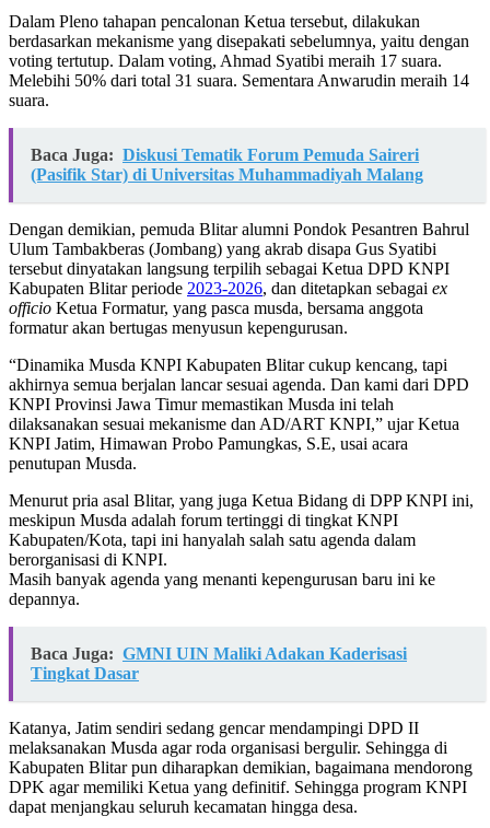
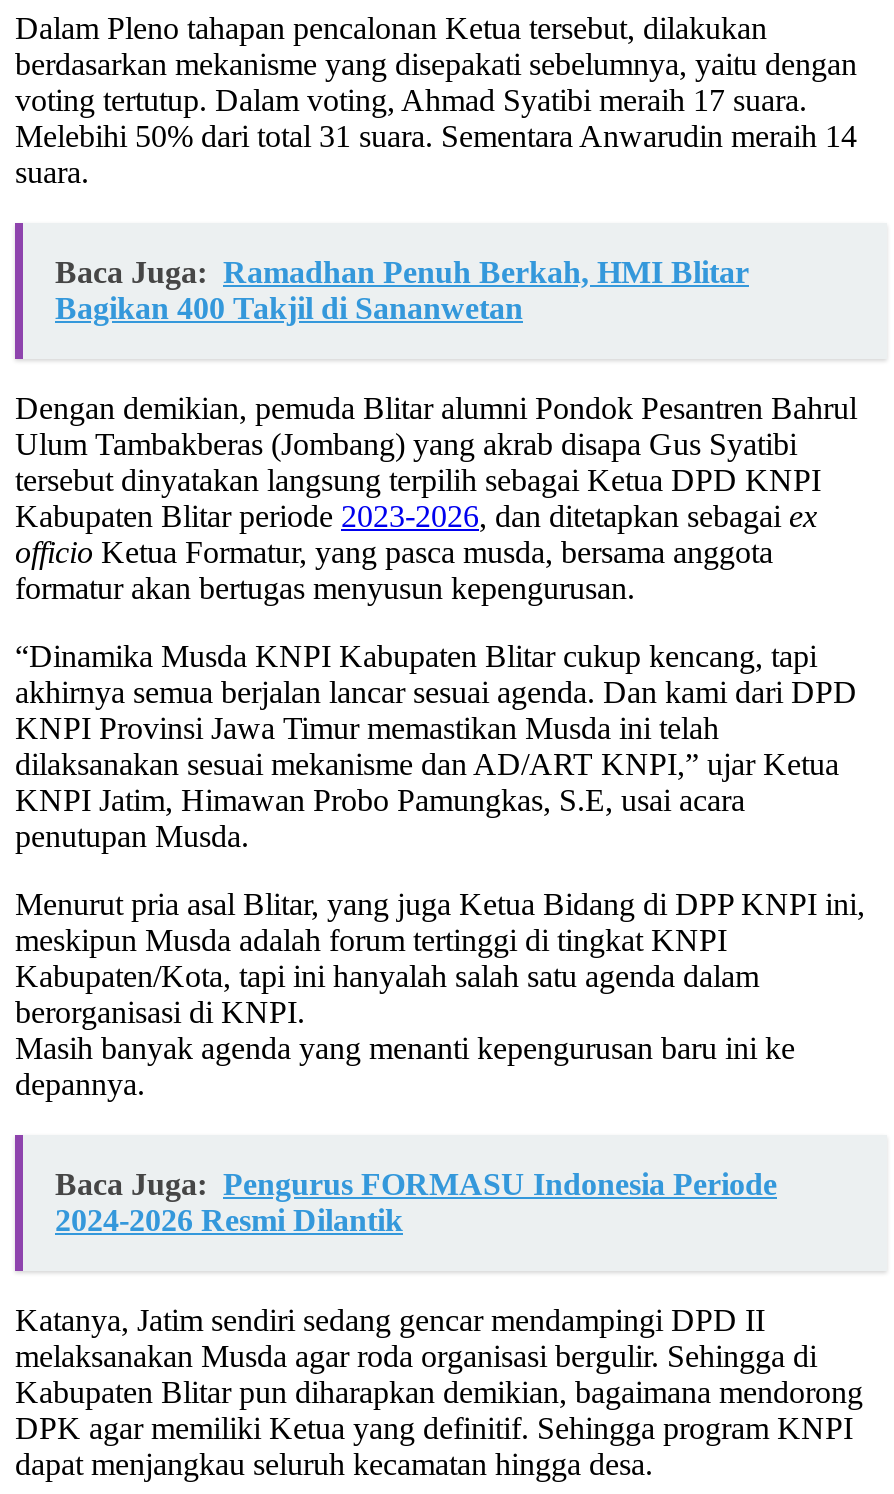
- Baca Juga: Diskusi Tematik Forum Pemuda Saireri
- (Pasifik Star) di Universitas Muhammadiyah Malang
+ Baca Juga: Ramadhan Penuh Berkah, HMI Blitar
+ Bagikan 400 Takjil di Sananwetan

- Baca Juga: GMNI UIN Maliki Adakan Kaderisasi
- Tingkat Dasar
+ Baca Juga: Pengurus FORMASU Indonesia Periode
+ 2024-2026 Resmi Dilantik
